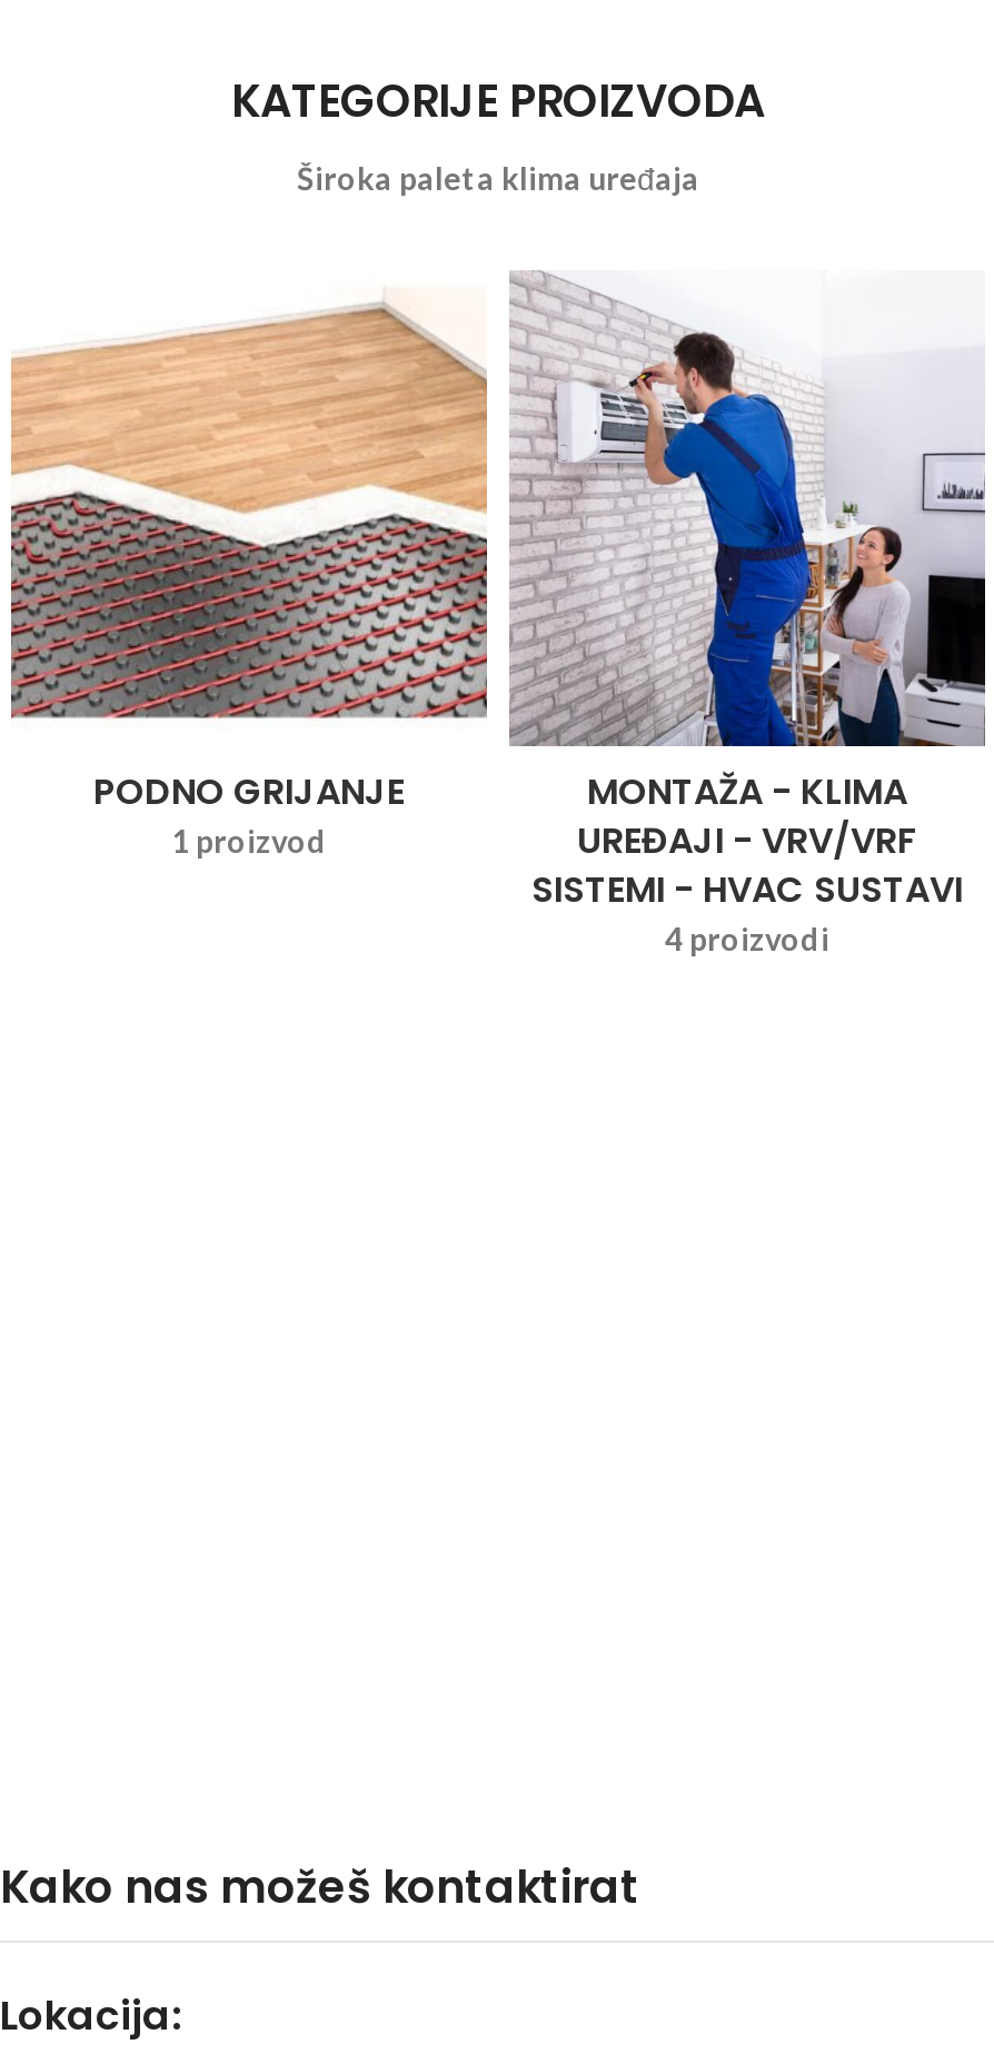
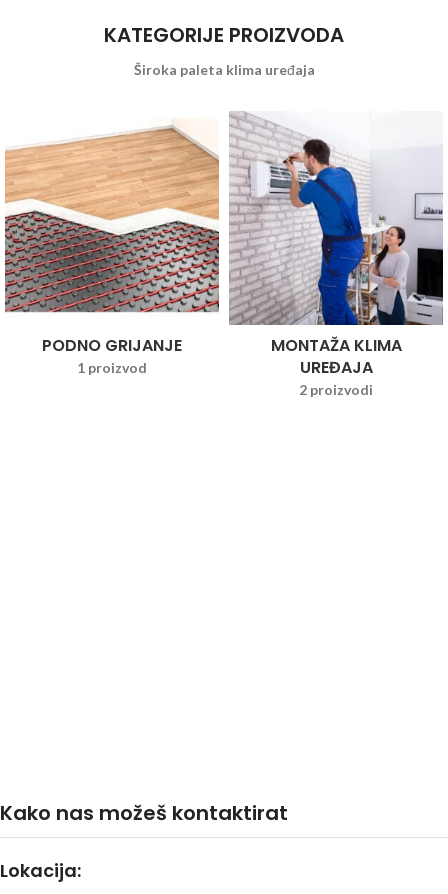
- MONTAŽA - KLIMA
- UREĐAJI - VRV/VRF
- SISTEMI - HVAC SUSTAVI
- 4 proizvodi
+ MONTAŽA KLIMA
+ UREĐAJA
+ 2 proizvodi
